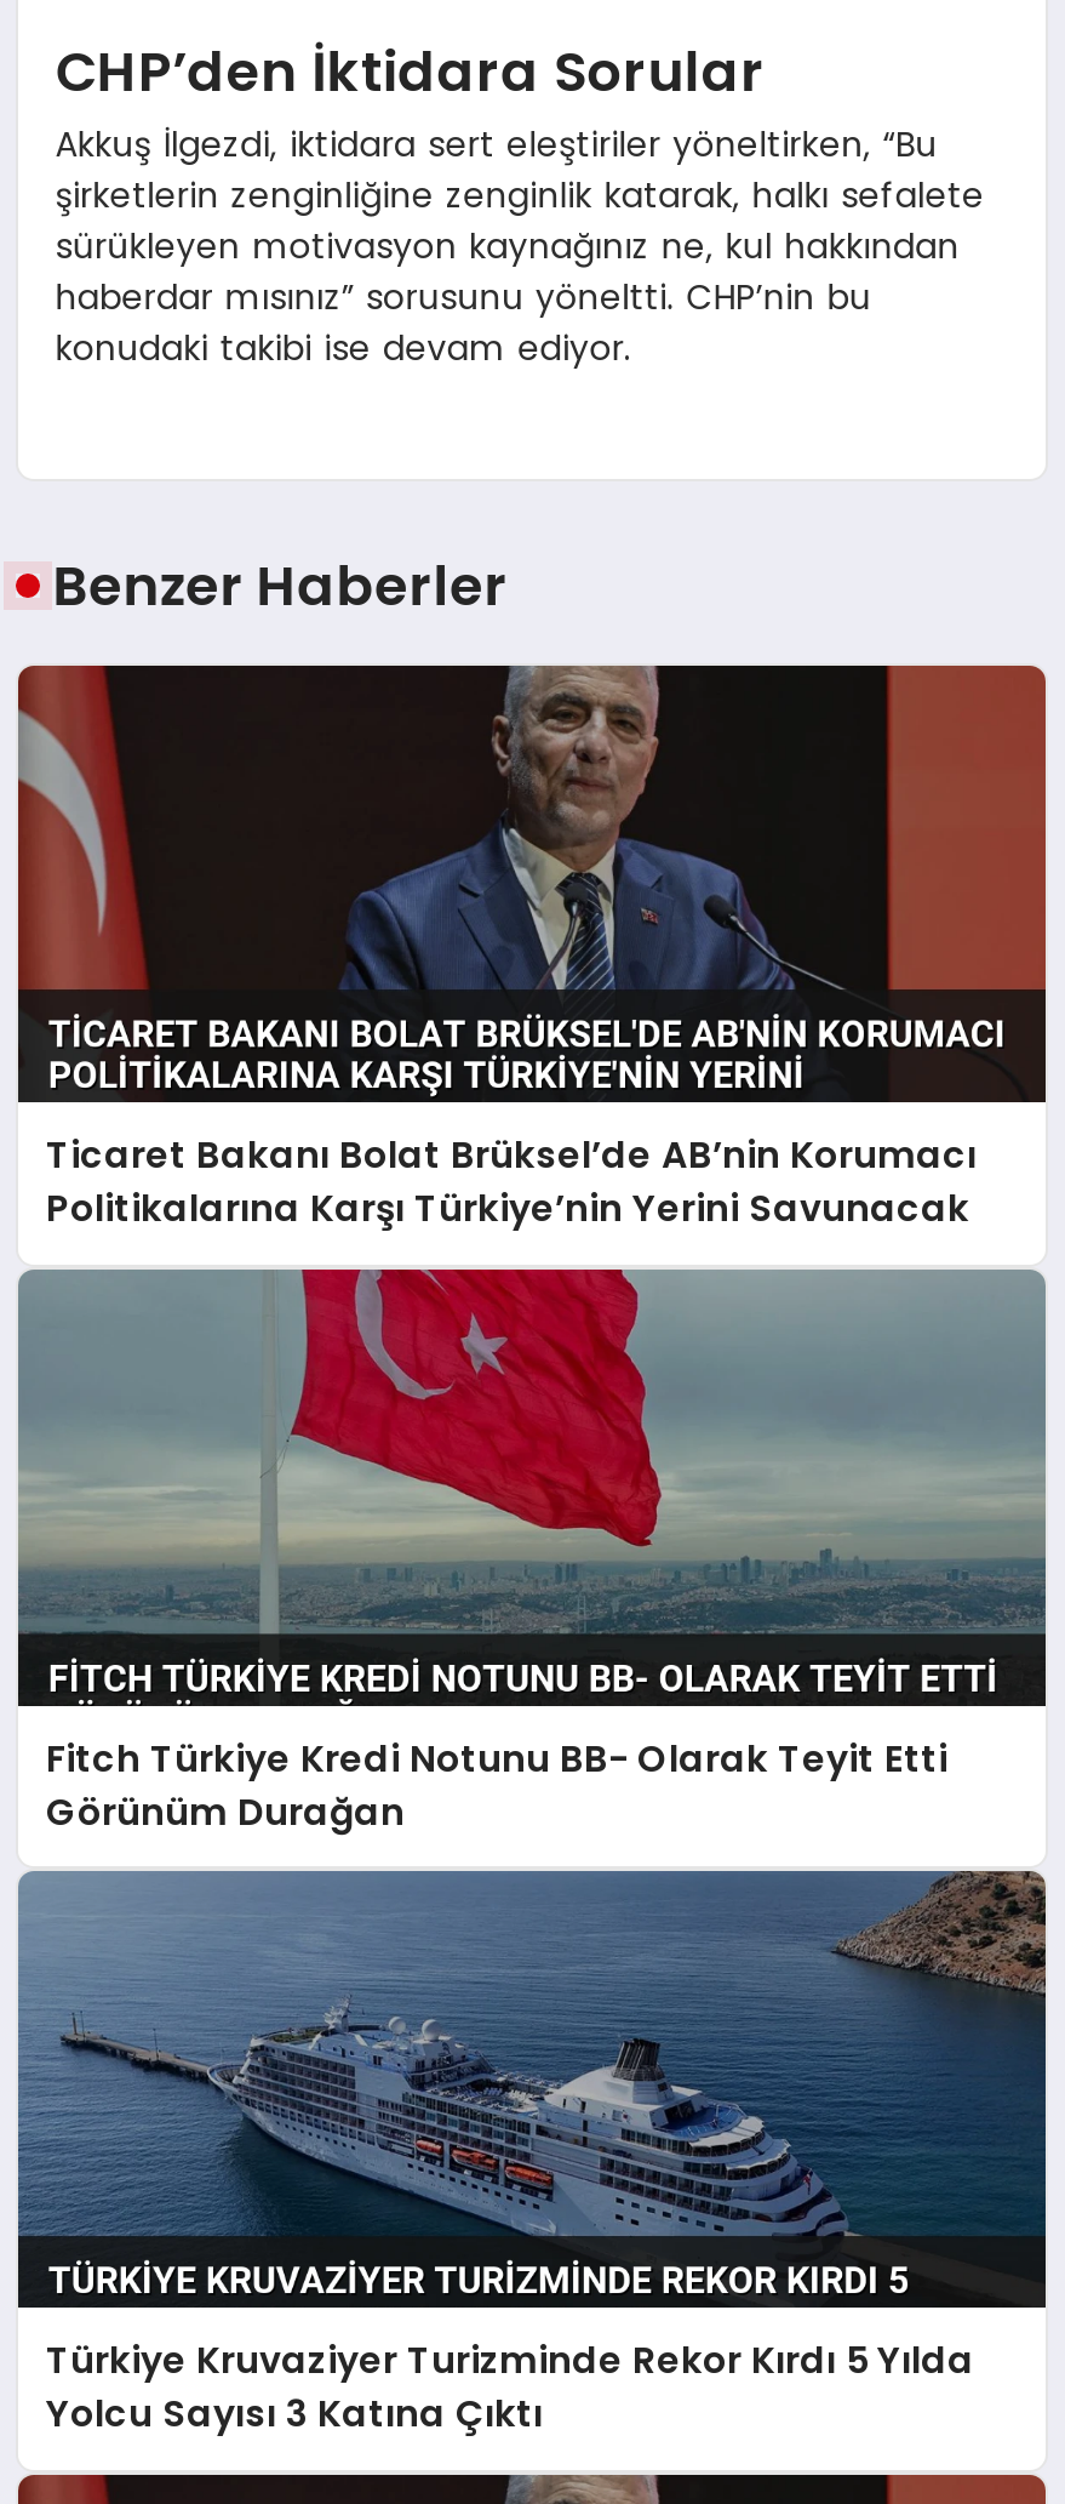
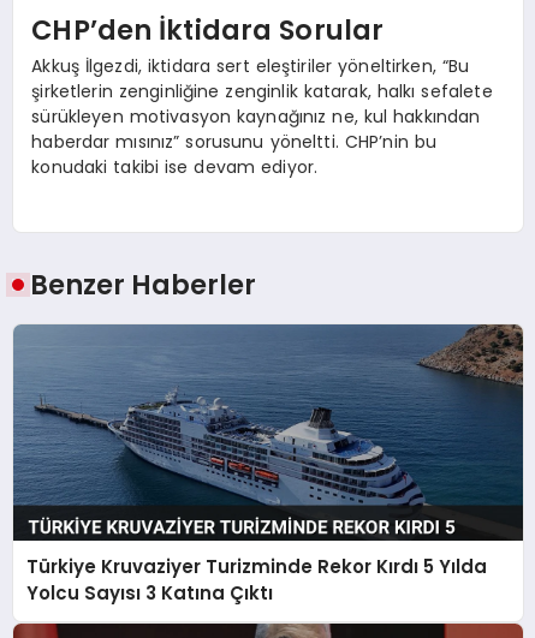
- [image]
- Ticaret Bakanı Bolat Brüksel’de AB’nin Korumacı
- Politikalarına Karşı Türkiye’nin Yerini Savunacak

- [image]
- Fitch Türkiye Kredi Notunu BB- Olarak Teyit Etti
- Görünüm Durağan
